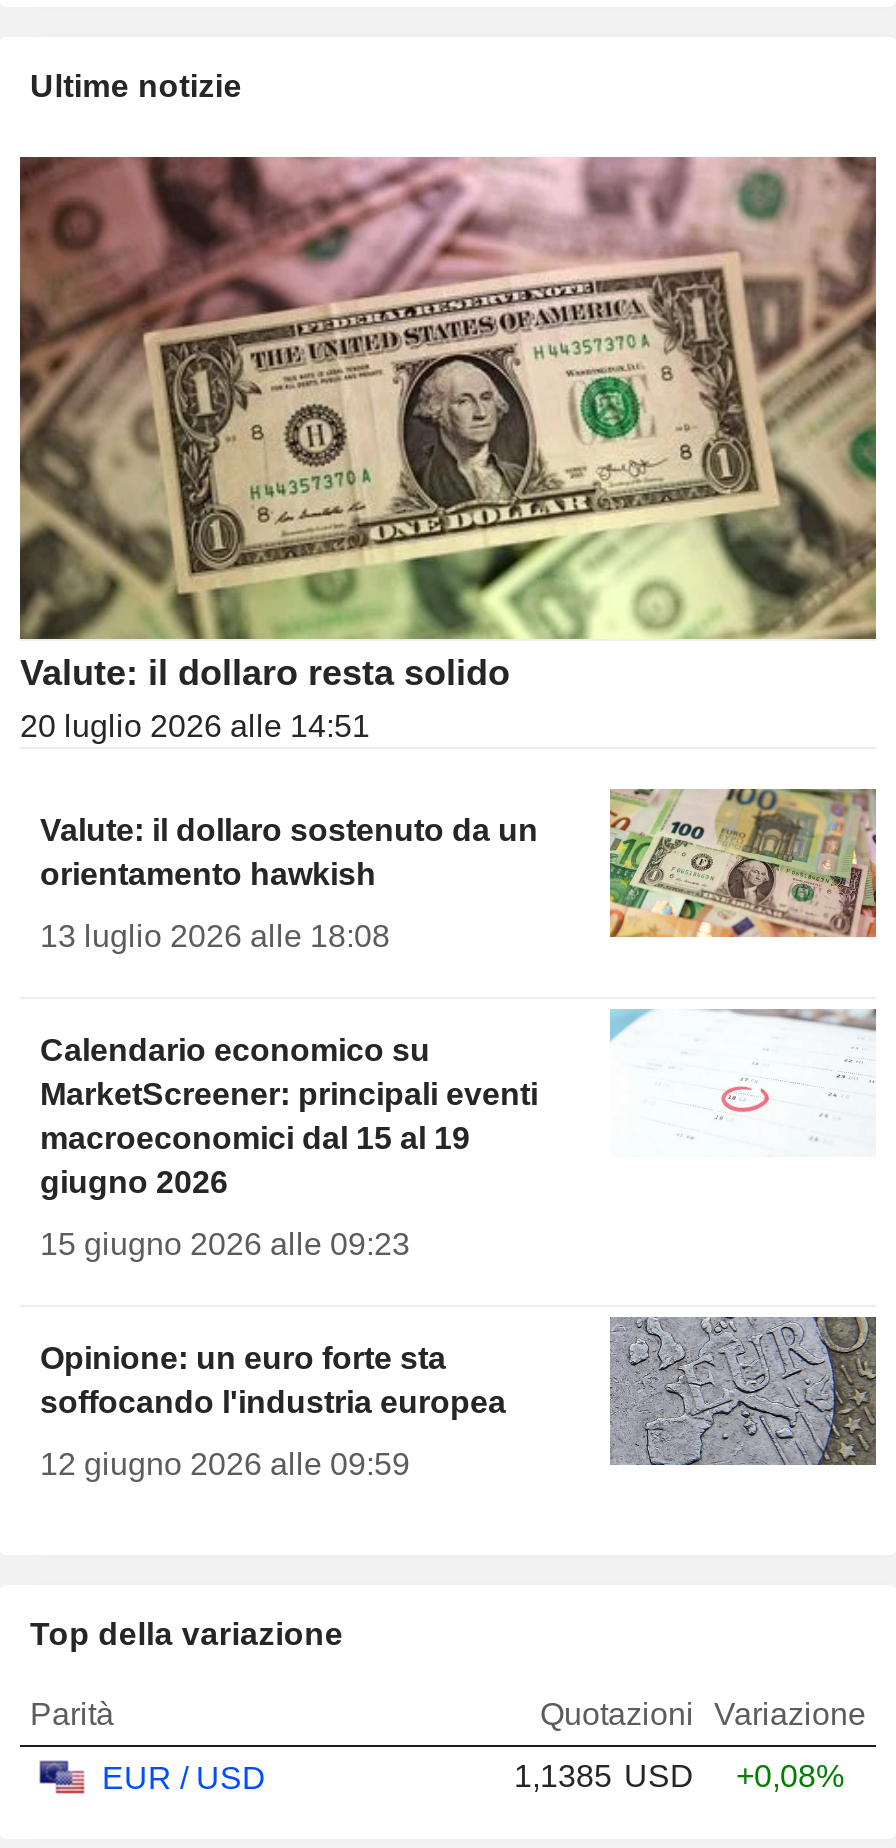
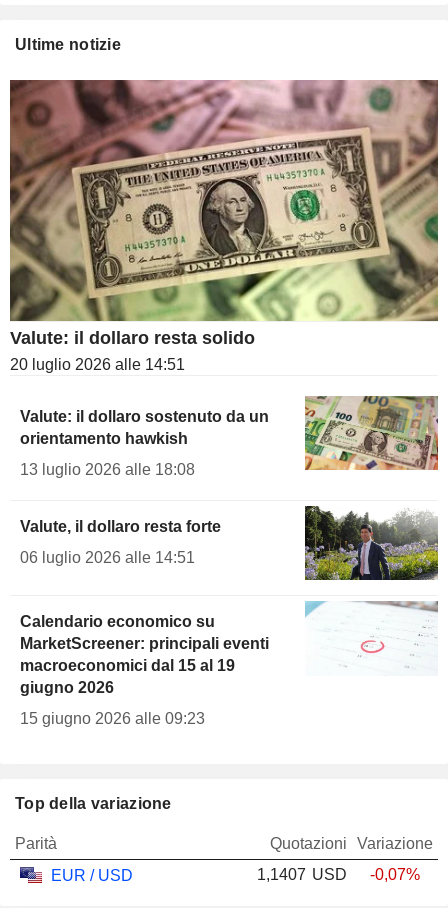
+ Valute, il dollaro resta forte
+ 06 luglio 2026 alle 14:51

+ [image]

moved down: Calendario economico su | MarketScreener: principali eventi | macroeconomici dal 15 al 19 | giugno 2026 | 15 giugno 2026 alle 09:23

- [image]

- Opinione: un euro forte sta
- soffocando l'industria europea
- 12 giugno 2026 alle 09:59

- 1,1385 USD
+ 1,1407 USD

- +0,08%
+ -0,07%
